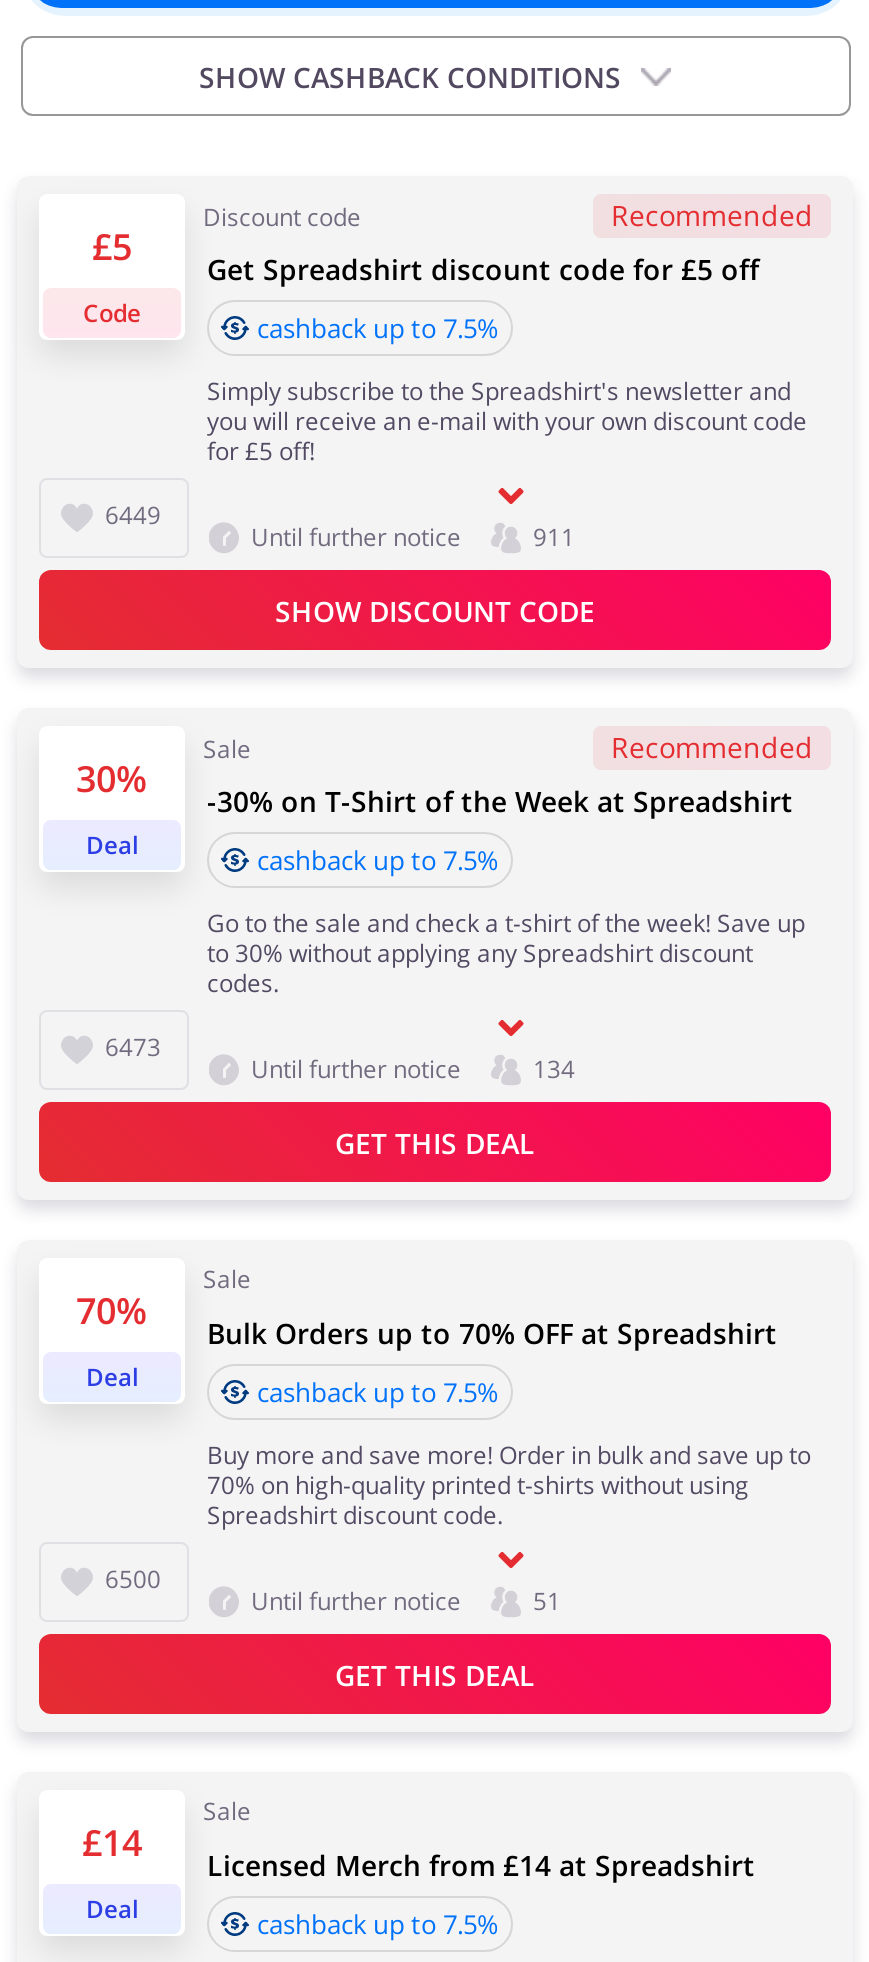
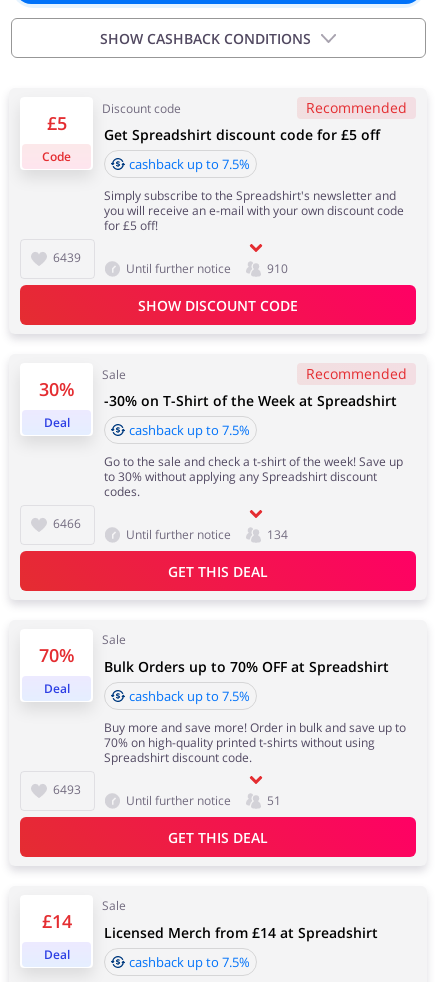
- 6449
+ 6439

- 911
+ 910

- 6473
+ 6466

- 6500
+ 6493
